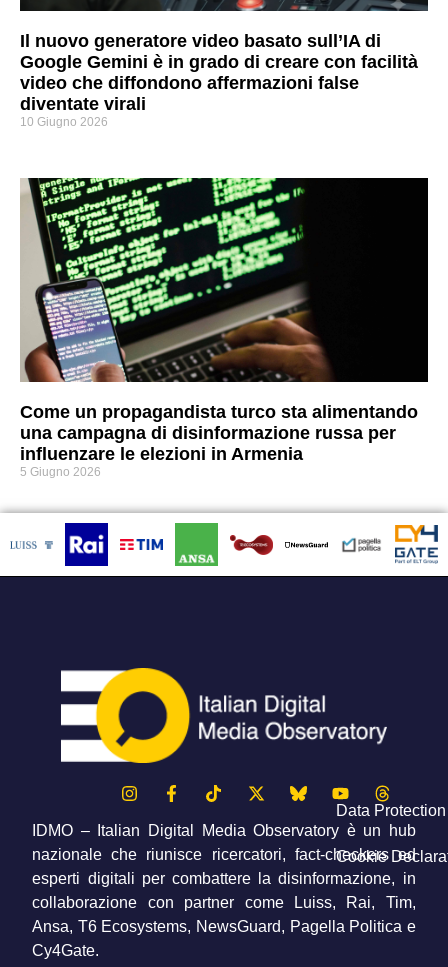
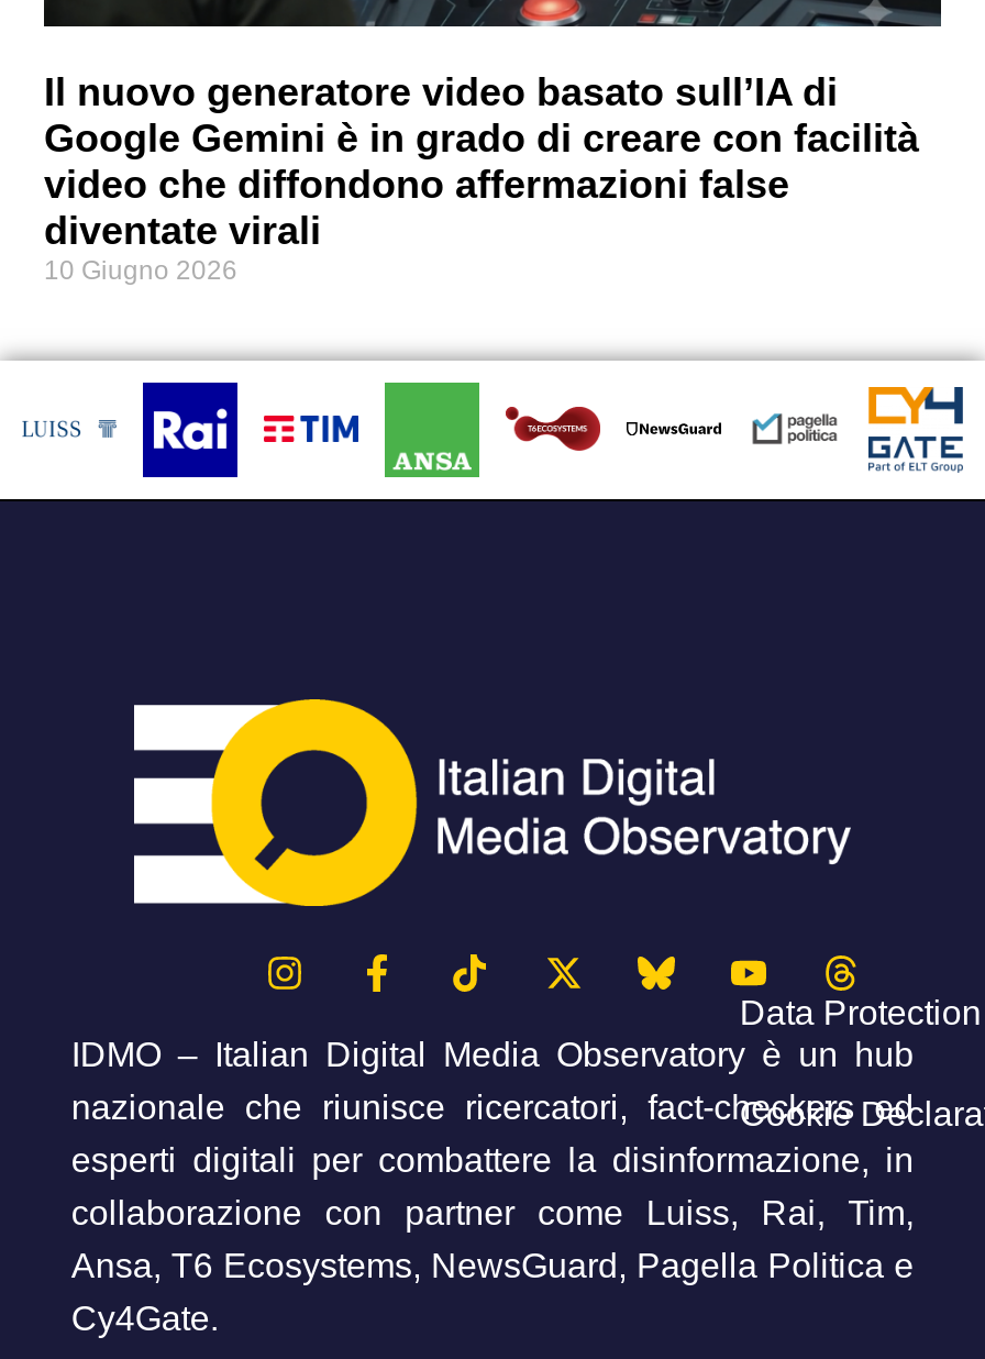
- [image]
- Come un propagandista turco sta alimentando
- una campagna di disinformazione russa per
- influenzare le elezioni in Armenia
- 5 Giugno 2026
